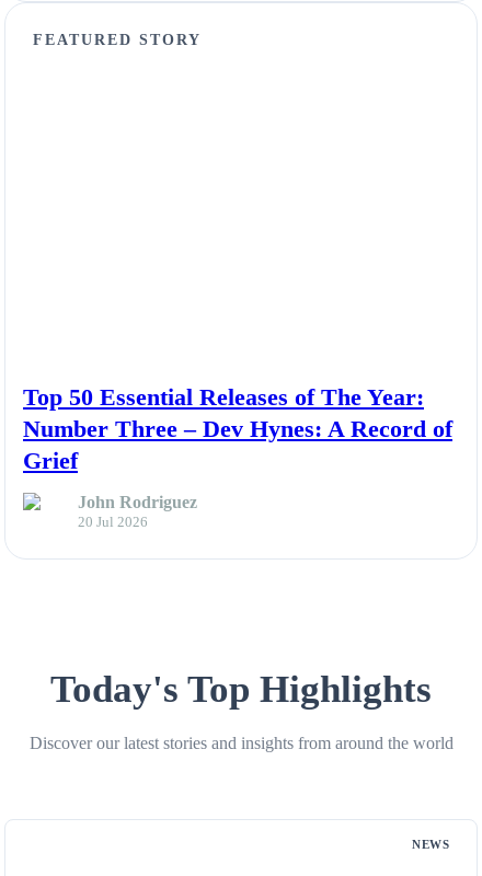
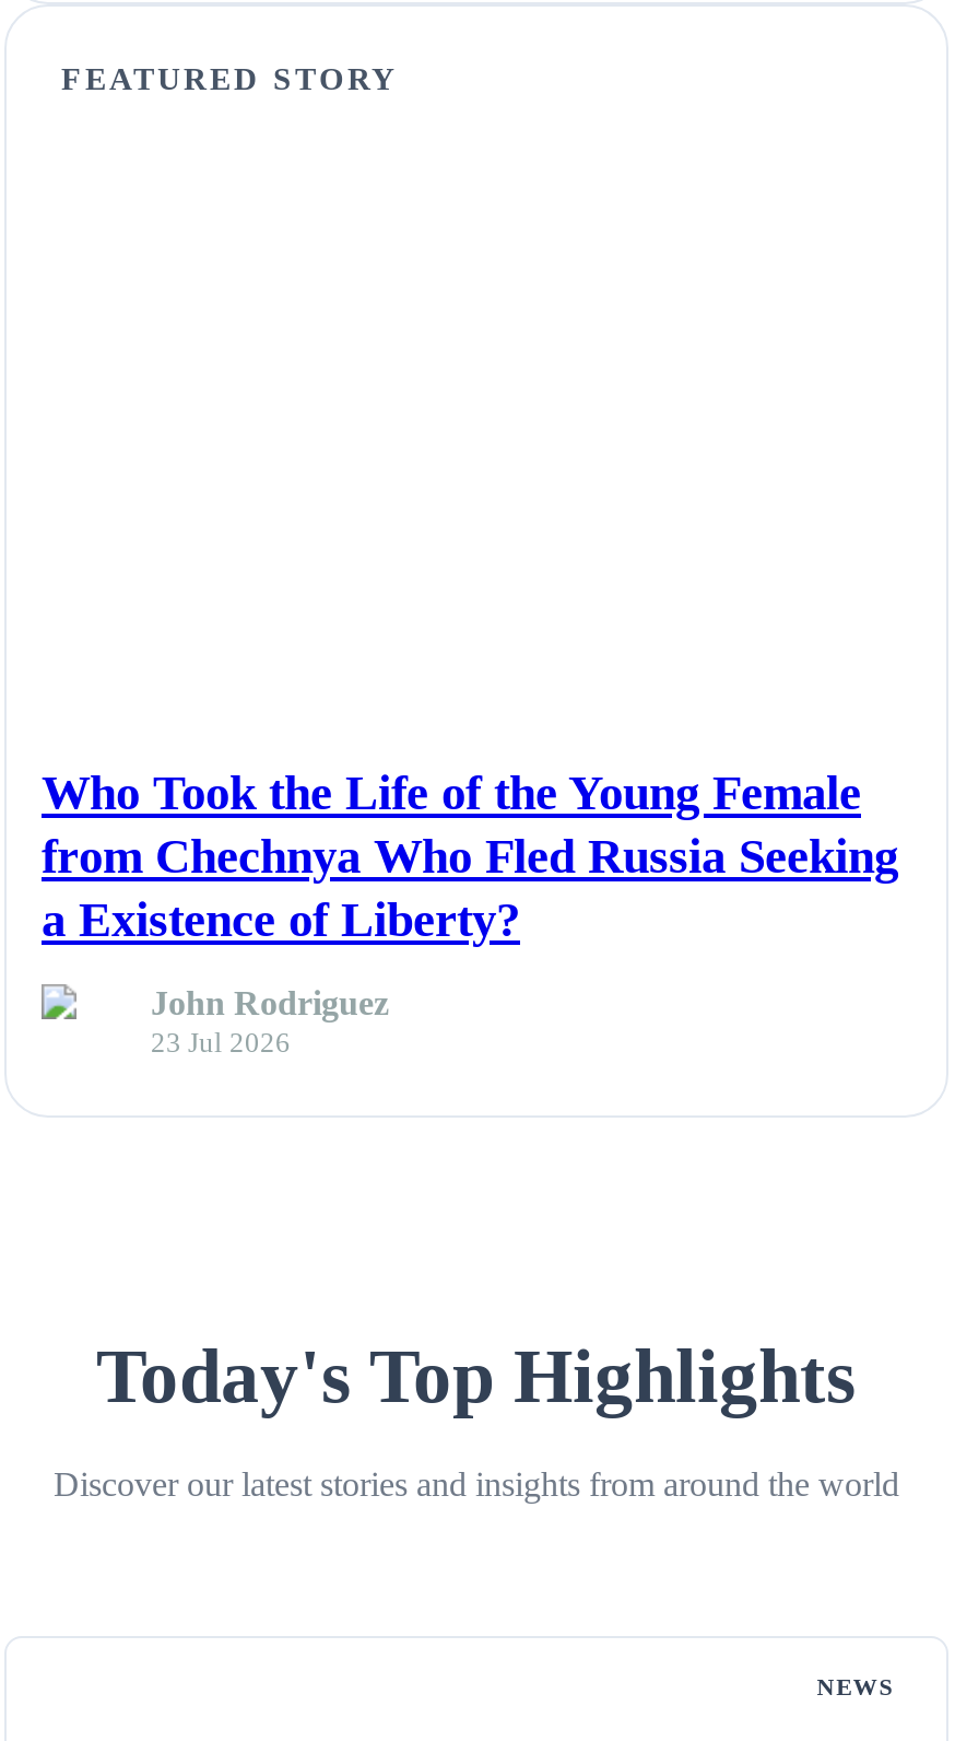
- Top 50 Essential Releases of The Year:
- Number Three – Dev Hynes: A Record of
- Grief
+ Who Took the Life of the Young Female
+ from Chechnya Who Fled Russia Seeking
+ a Existence of Liberty?

- 20 Jul 2026
+ 23 Jul 2026
